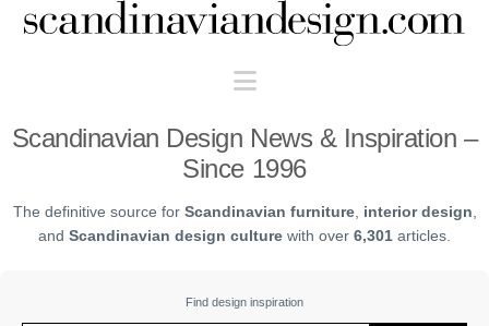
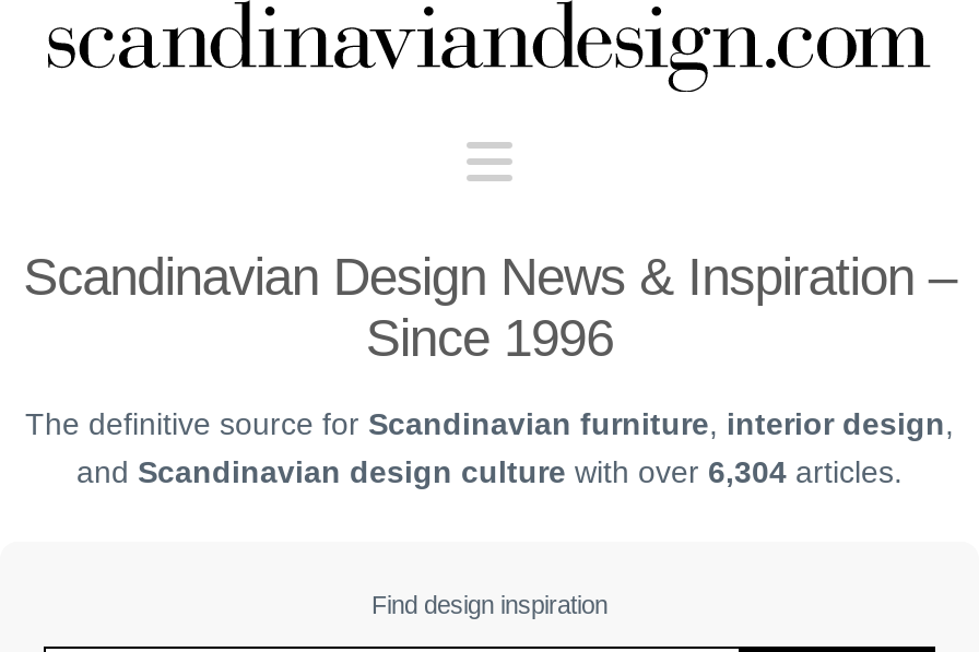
- and Scandinavian design culture with over 6,301 articles.
+ and Scandinavian design culture with over 6,304 articles.
